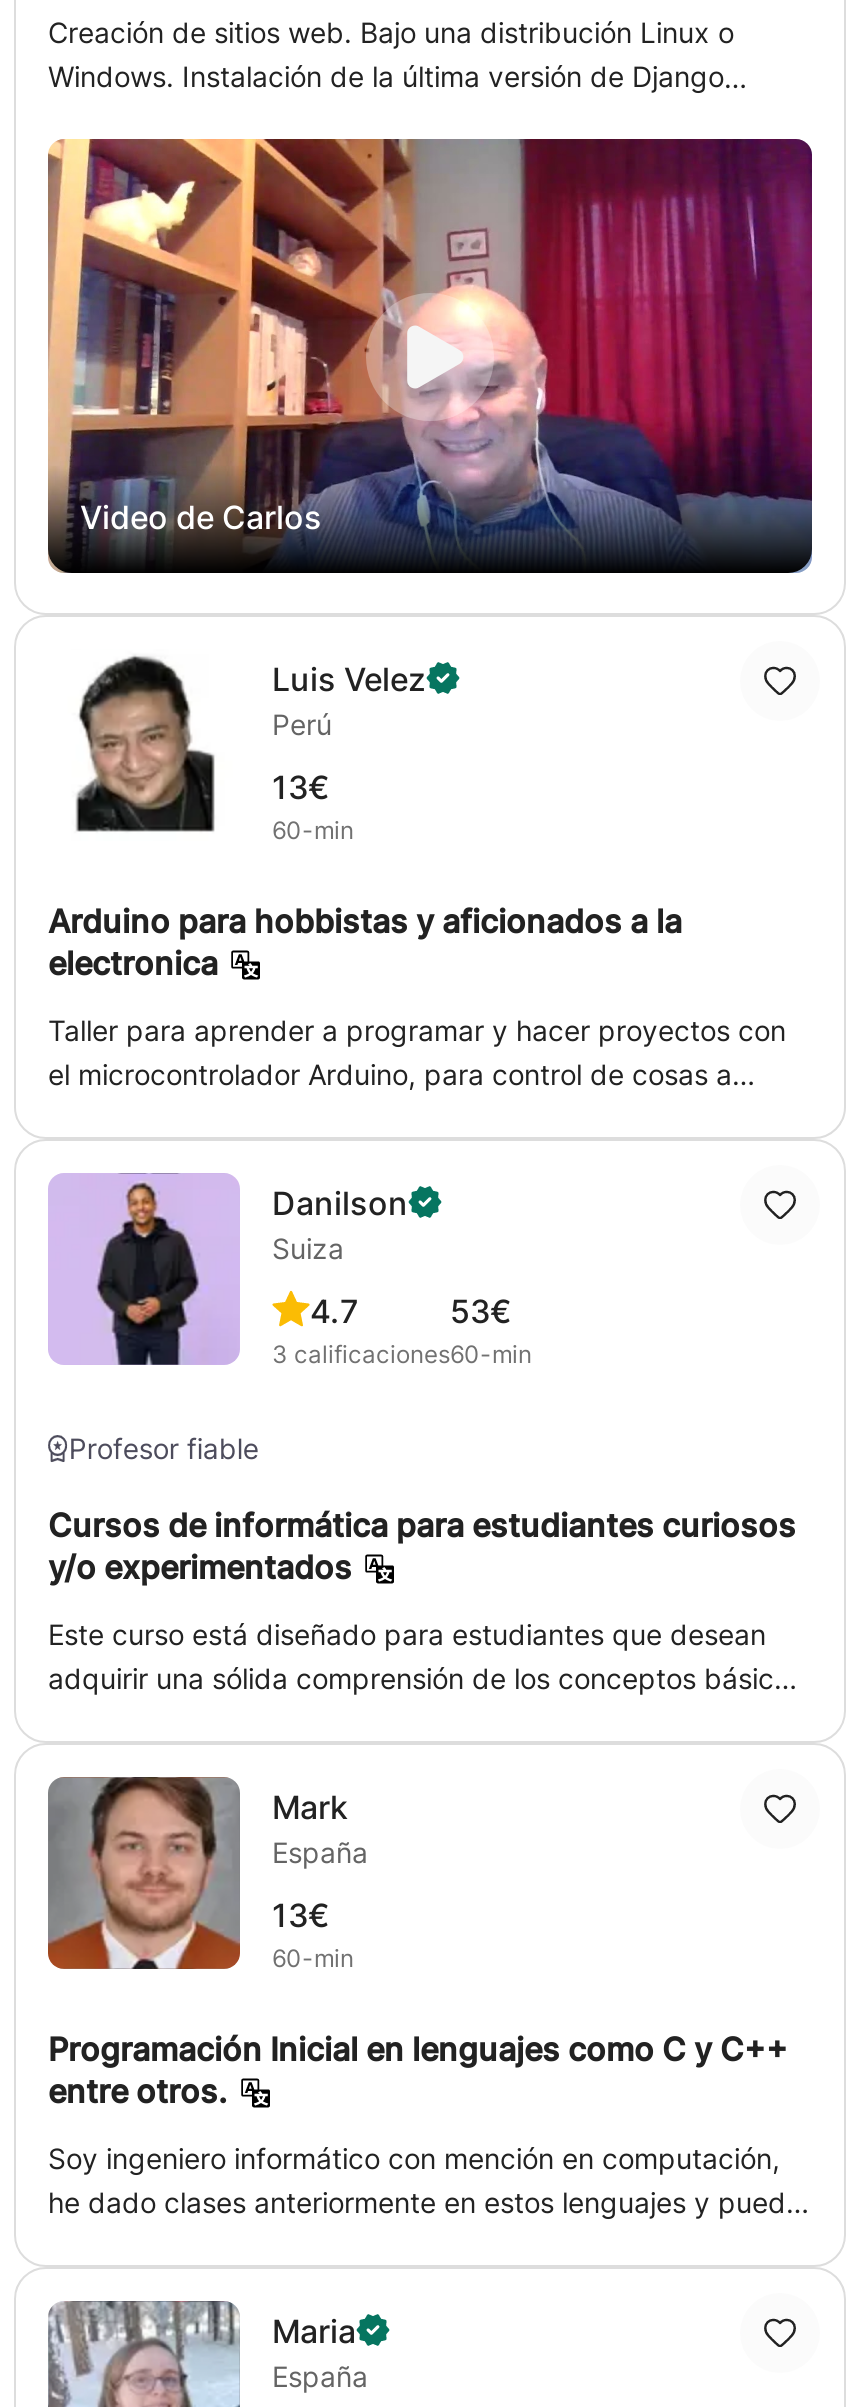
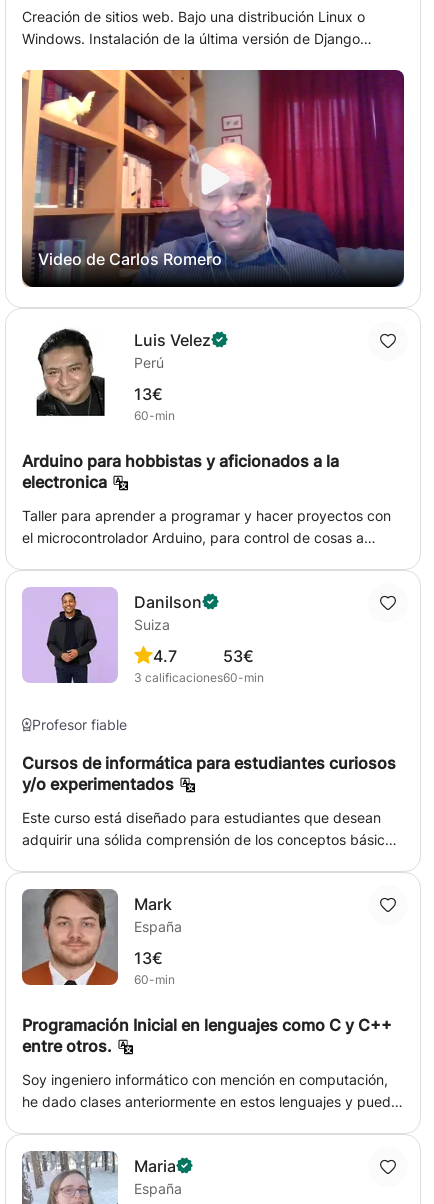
- Video de Carlos
+ Video de Carlos Romero
